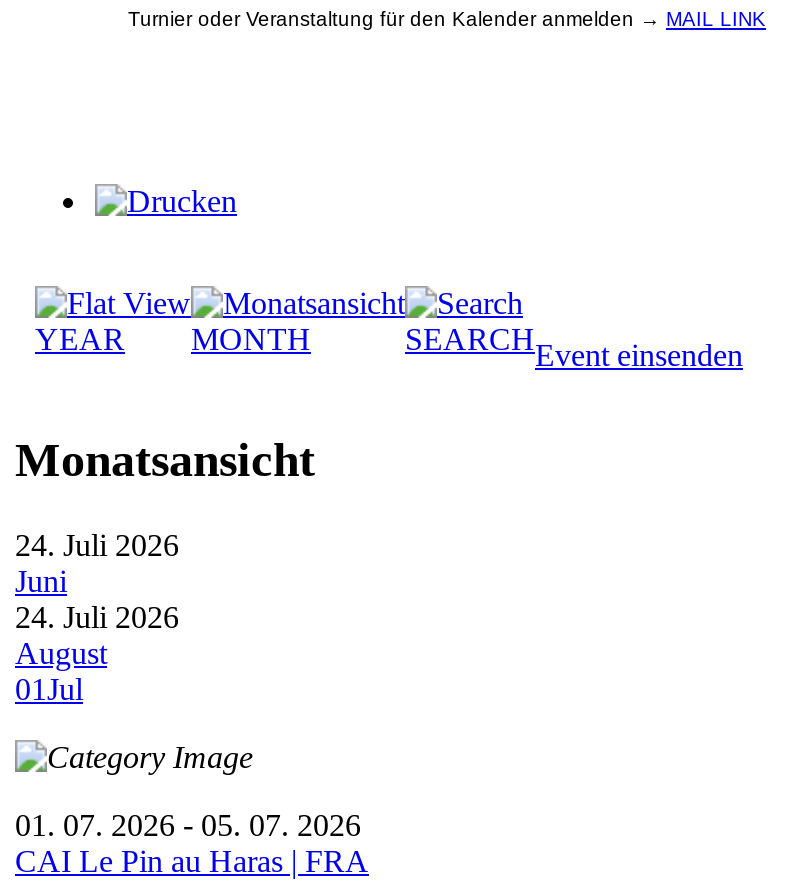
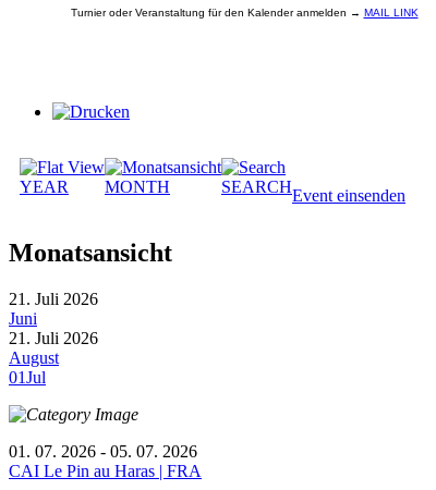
- 24. Juli 2026
+ 21. Juli 2026

- 24. Juli 2026
+ 21. Juli 2026
